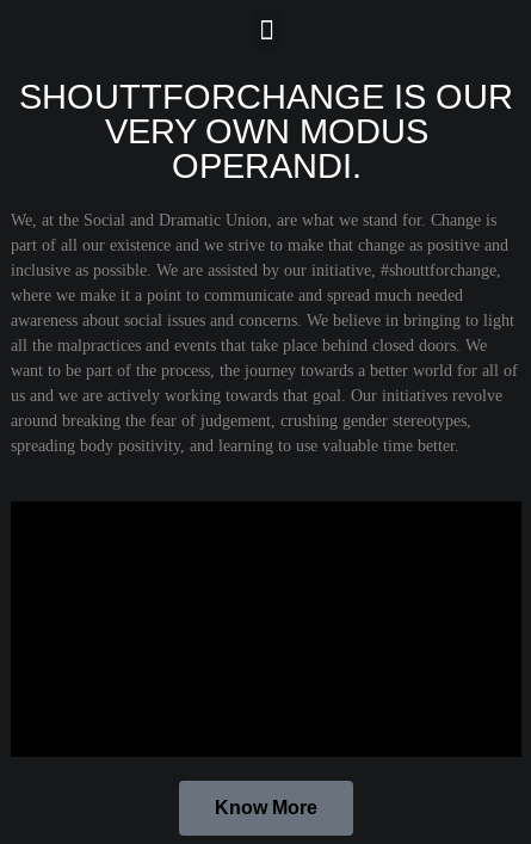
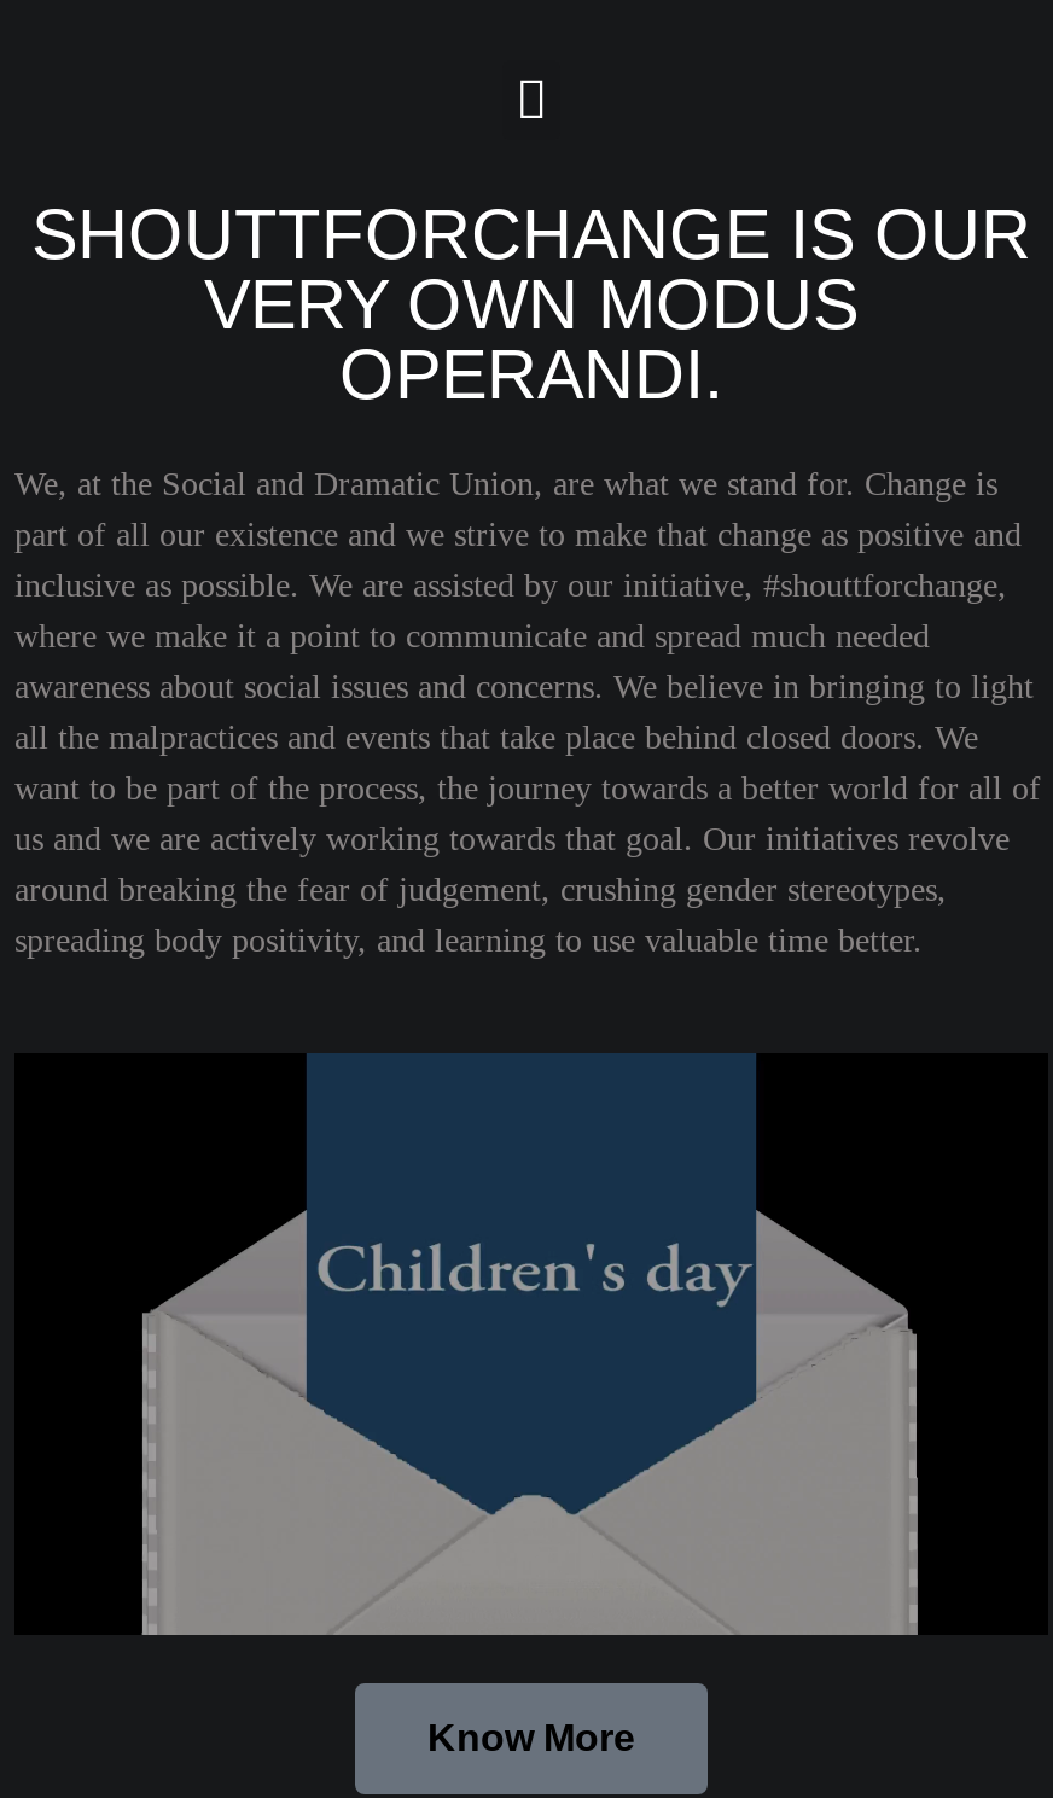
+ [image]
